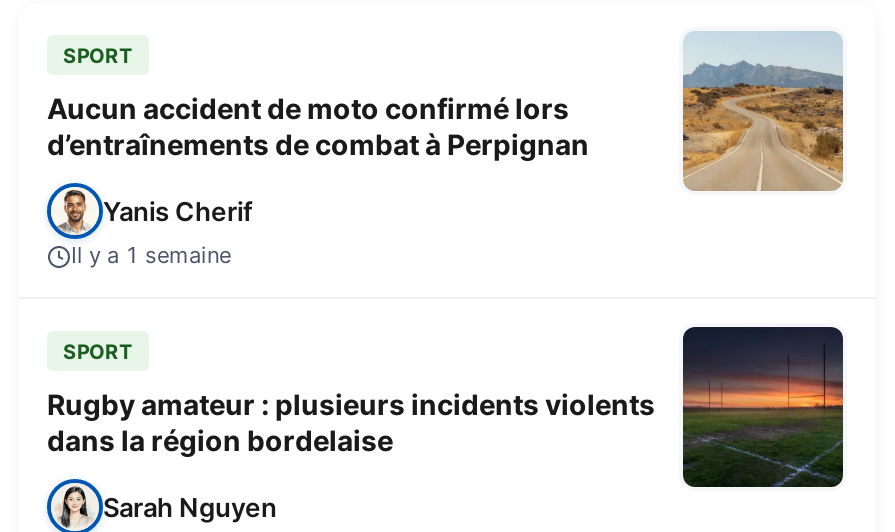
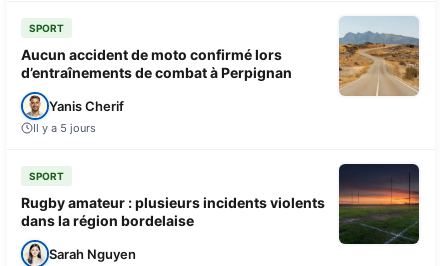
- Il y a 1 semaine
+ Il y a 5 jours
